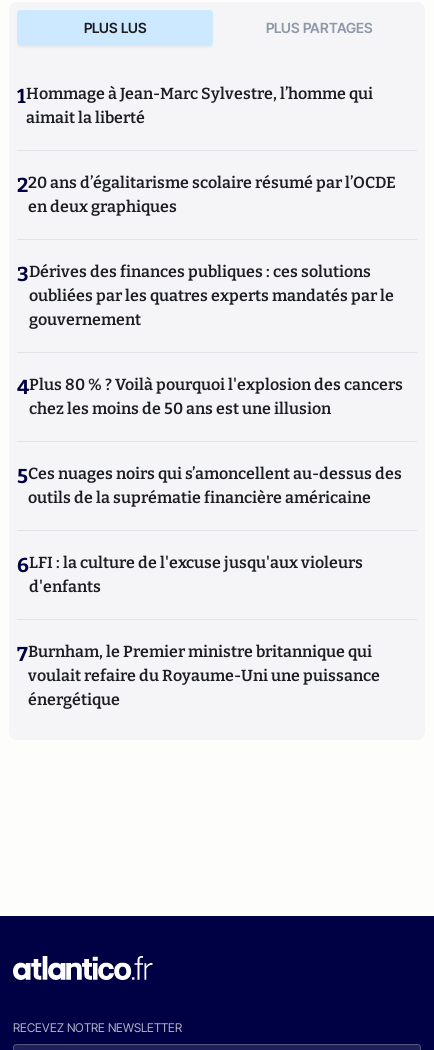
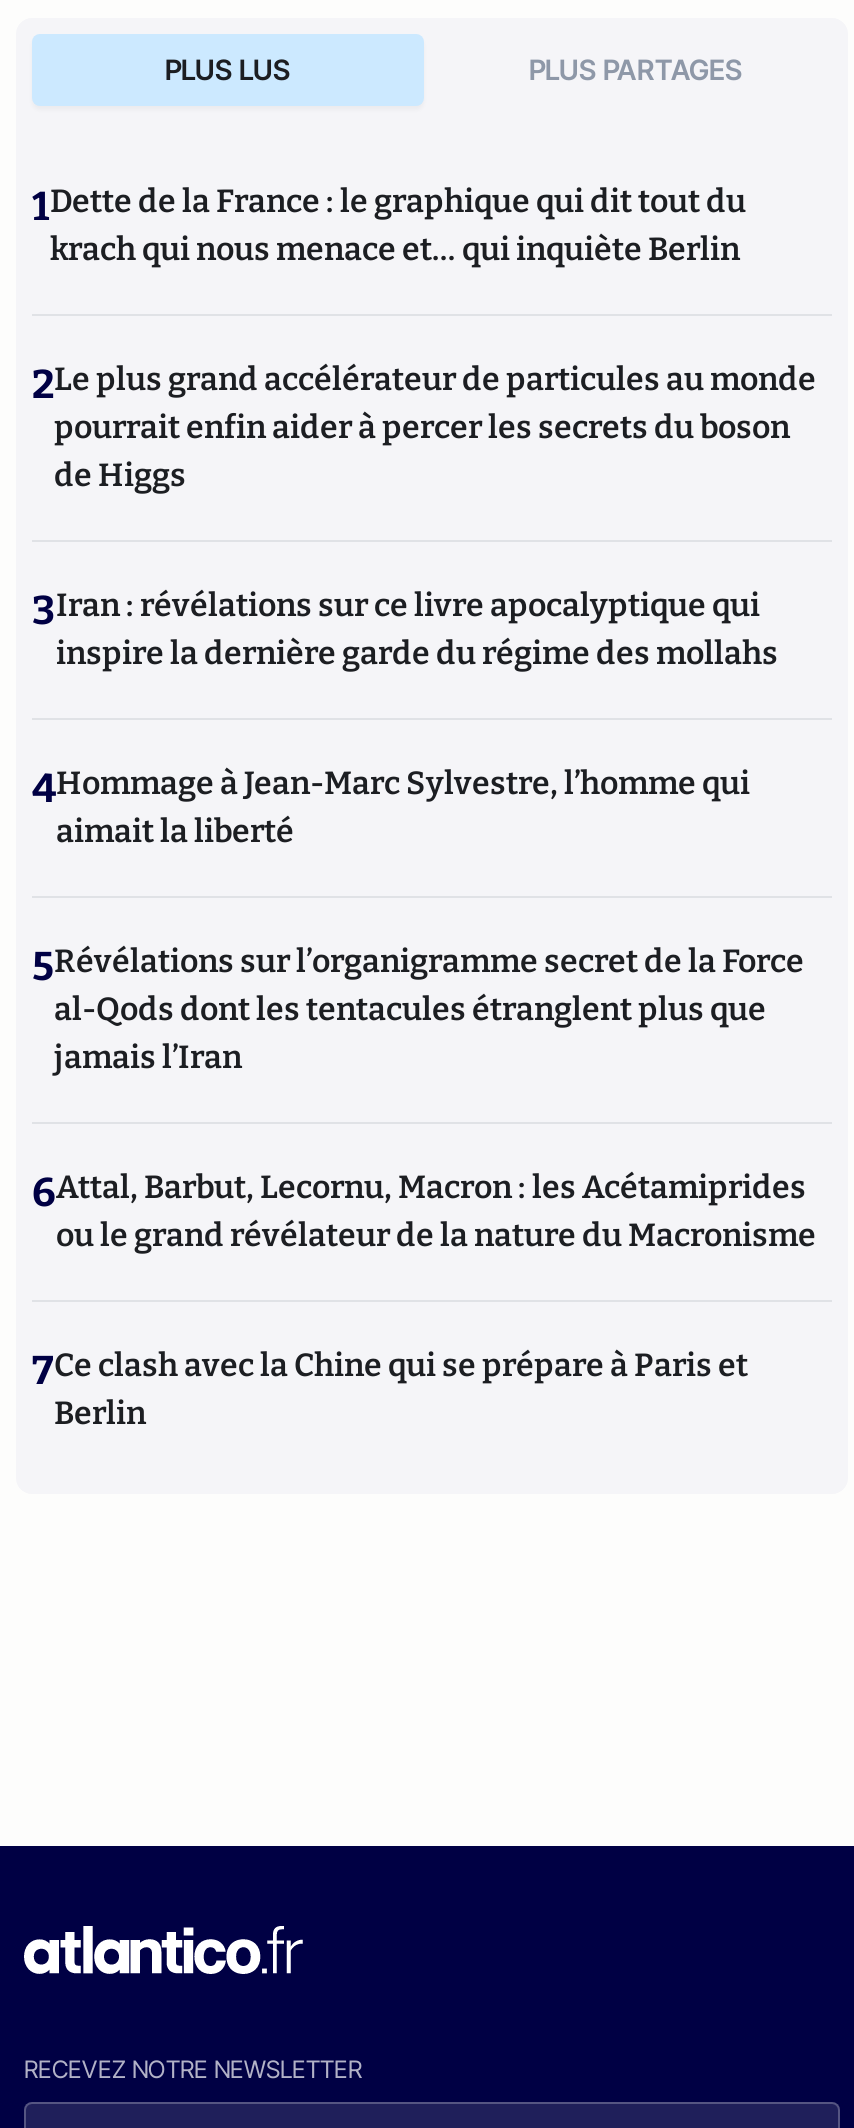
- 1Hommage à Jean-Marc Sylvestre, l’homme qui
+ 1Dette de la France : le graphique qui dit tout du
+ krach qui nous menace et… qui inquiète Berlin
+ 2Le plus grand accélérateur de particules au monde
+ pourrait enfin aider à percer les secrets du boson
+ de Higgs
+ 3Iran : révélations sur ce livre apocalyptique qui
+ inspire la dernière garde du régime des mollahs
+ 4Hommage à Jean-Marc Sylvestre, l’homme qui

moved down: aimait la liberté

- 220 ans d’égalitarisme scolaire résumé par l’OCDE
- en deux graphiques
- 3Dérives des finances publiques : ces solutions
- oubliées par les quatres experts mandatés par le
- gouvernement
- 4Plus 80 % ? Voilà pourquoi l'explosion des cancers
- chez les moins de 50 ans est une illusion
- 5Ces nuages noirs qui s’amoncellent au-dessus des
- outils de la suprématie financière américaine
- 6LFI : la culture de l'excuse jusqu'aux violeurs
- d'enfants
- 7Burnham, le Premier ministre britannique qui
- voulait refaire du Royaume-Uni une puissance
- énergétique
+ 5Révélations sur l’organigramme secret de la Force
+ al-Qods dont les tentacules étranglent plus que
+ jamais l’Iran
+ 6Attal, Barbut, Lecornu, Macron : les Acétamiprides
+ ou le grand révélateur de la nature du Macronisme
+ 7Ce clash avec la Chine qui se prépare à Paris et
+ Berlin
